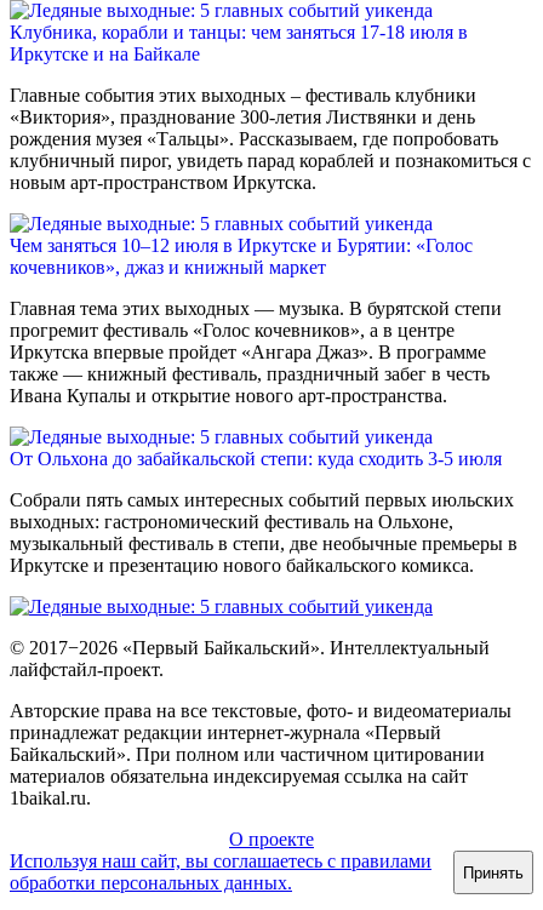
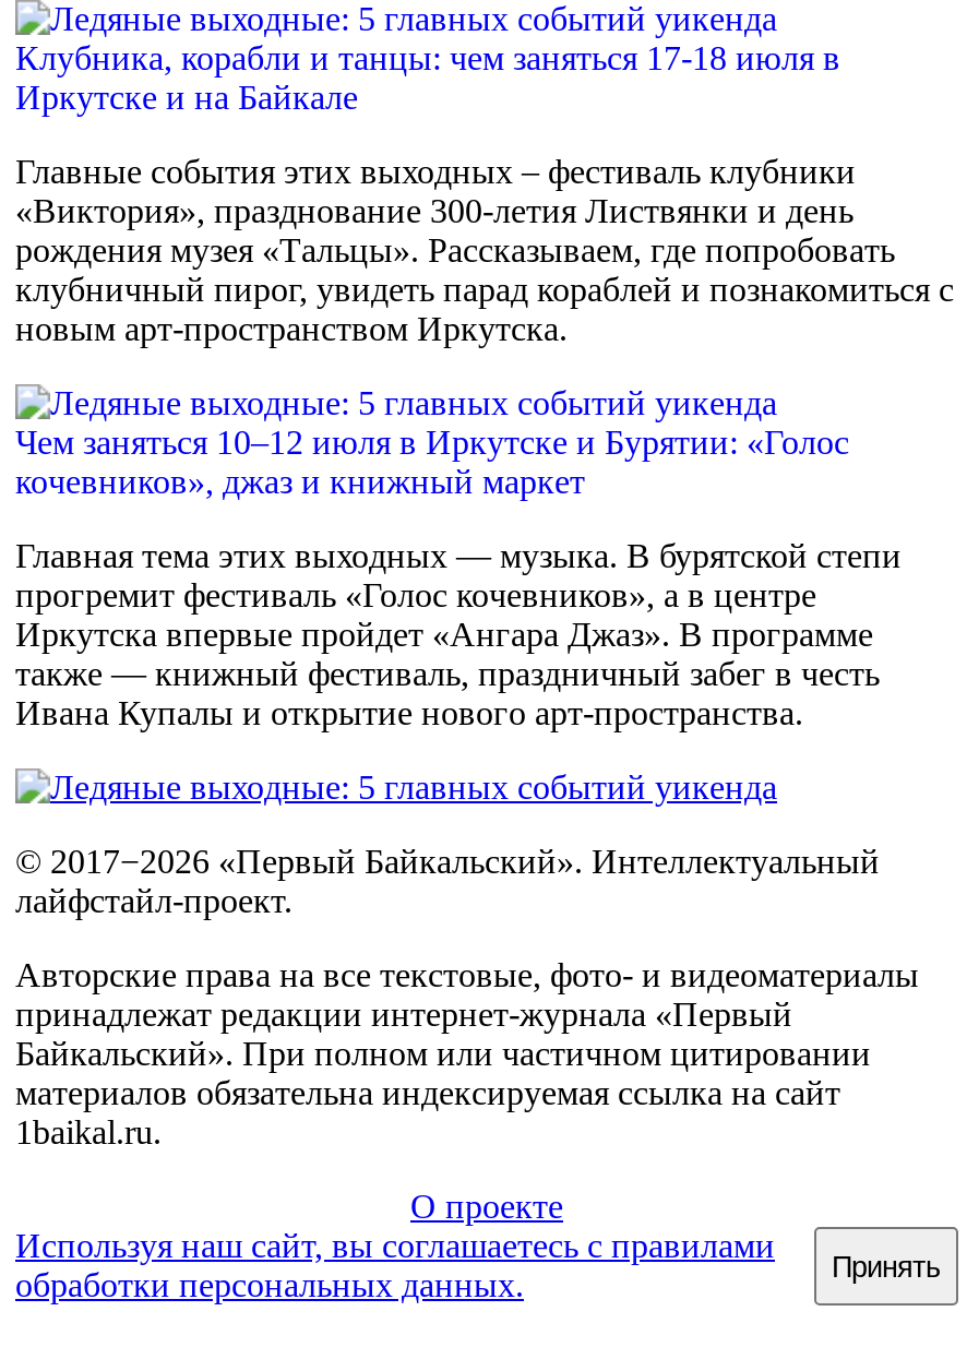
- От Ольхона до забайкальской степи: куда сходить 3-5 июля
- Собрали пять самых интересных событий первых июльских
- выходных: гастрономический фестиваль на Ольхоне,
- музыкальный фестиваль в степи, две необычные премьеры в
- Иркутске и презентацию нового байкальского комикса.
